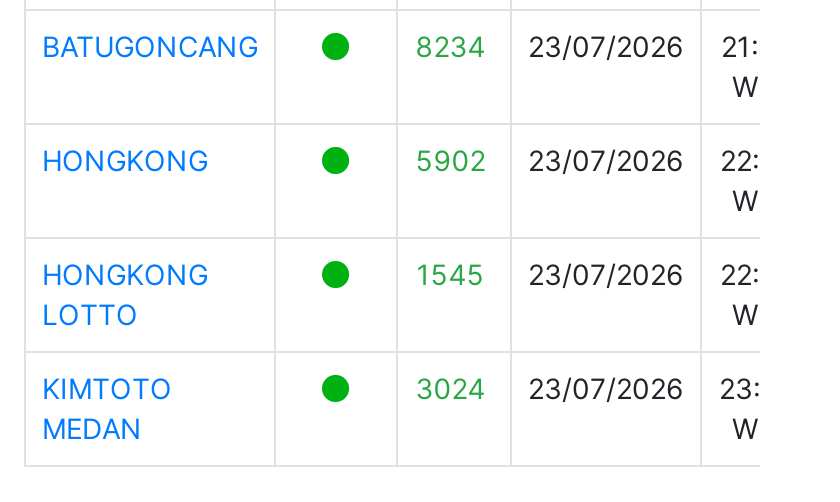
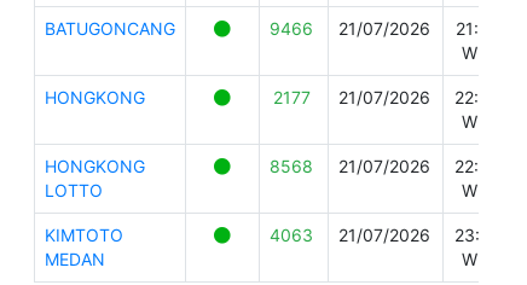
- 8234
+ 9466

- 23/07/2026
+ 21/07/2026

- 5902
+ 2177

- 23/07/2026
+ 21/07/2026

- 1545
+ 8568

- 23/07/2026
+ 21/07/2026

- 3024
+ 4063

- 23/07/2026
+ 21/07/2026
